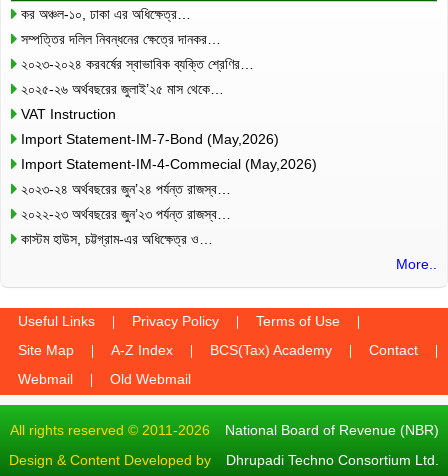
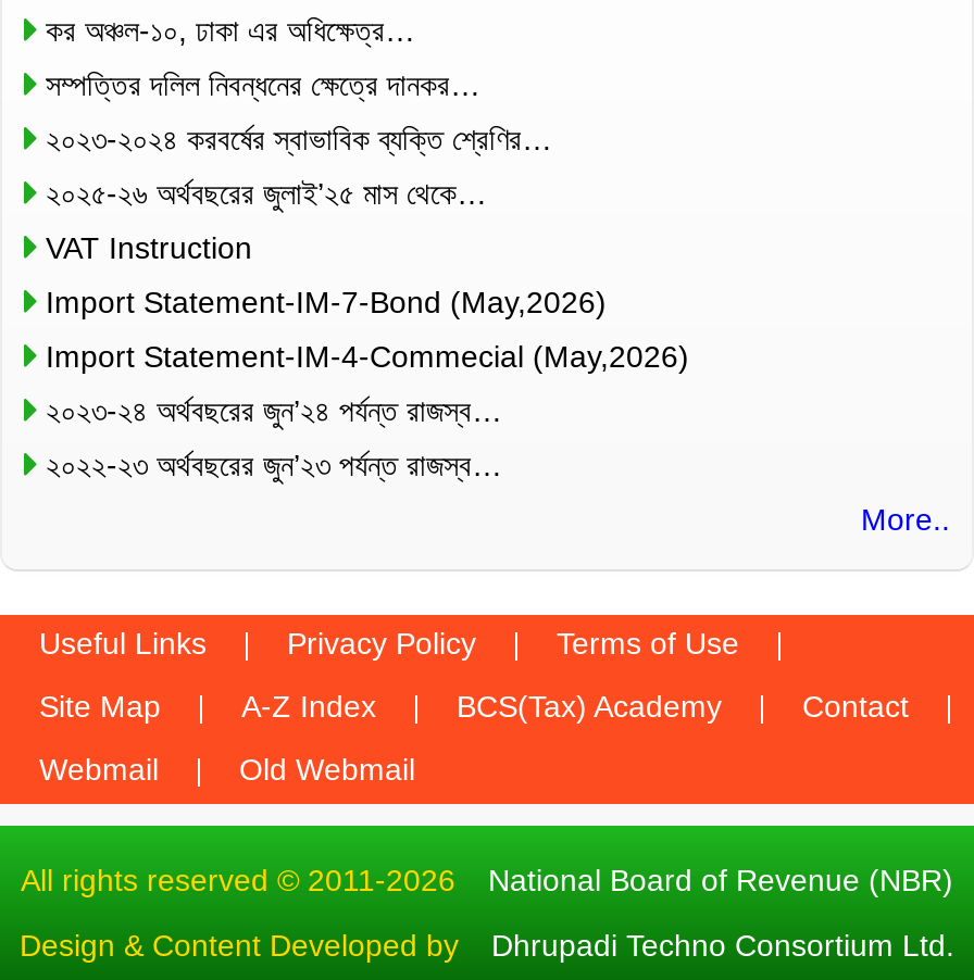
- কাস্টম হাউস, চট্টগ্রাম-এর অধিক্ষেত্র ও…
